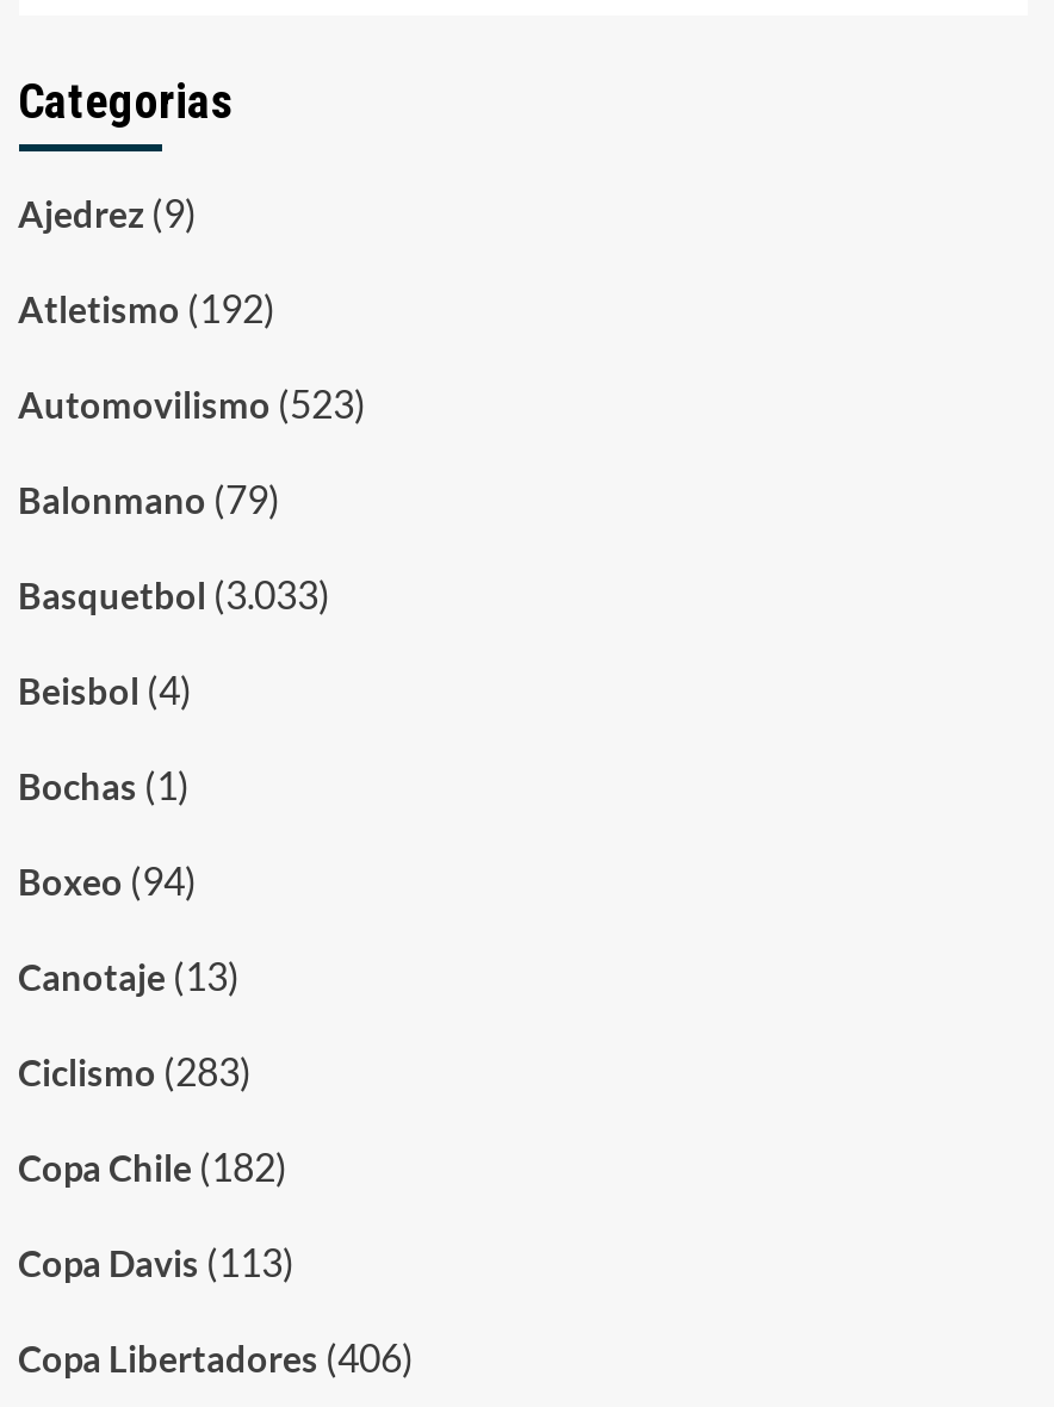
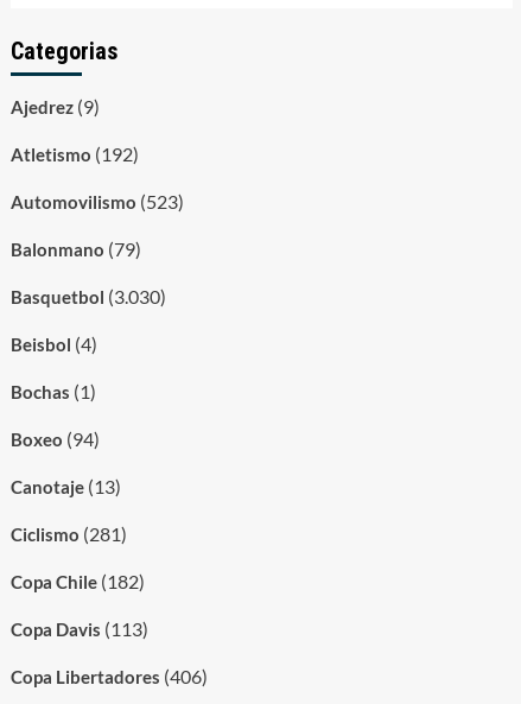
- Basquetbol (3.033)
+ Basquetbol (3.030)

- Ciclismo (283)
+ Ciclismo (281)
